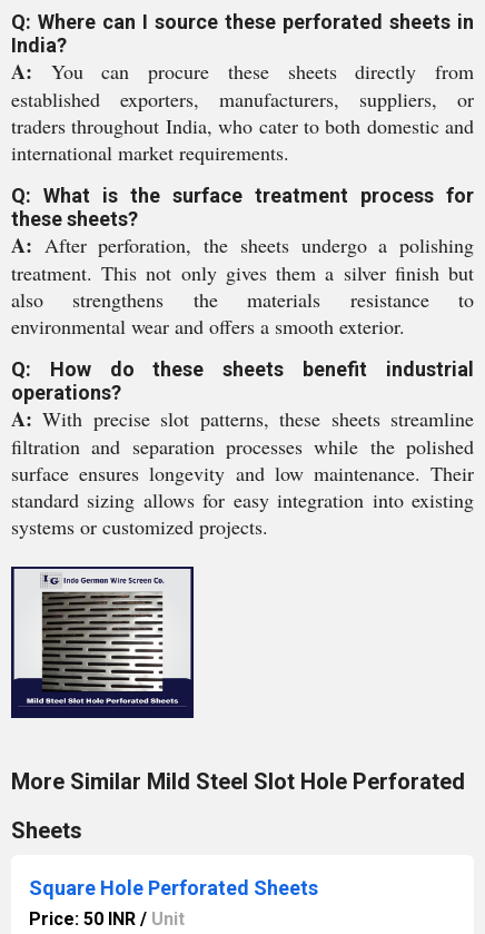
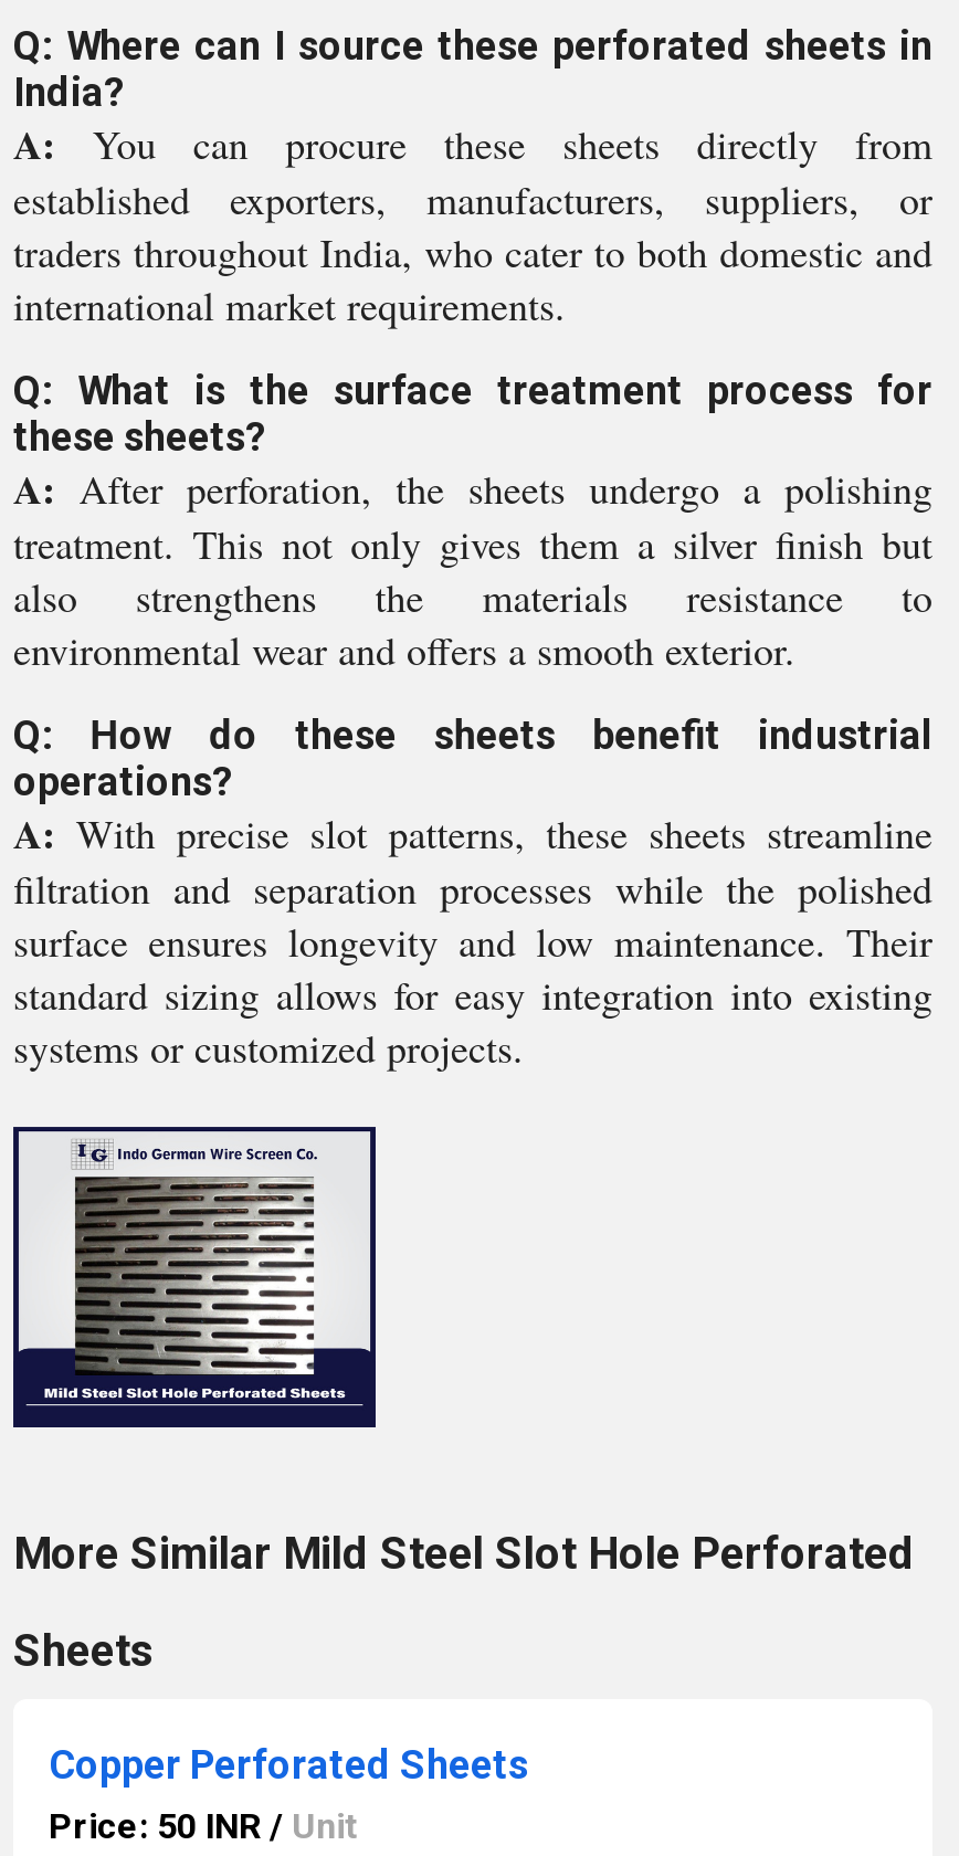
- Square Hole Perforated Sheets
+ Copper Perforated Sheets
